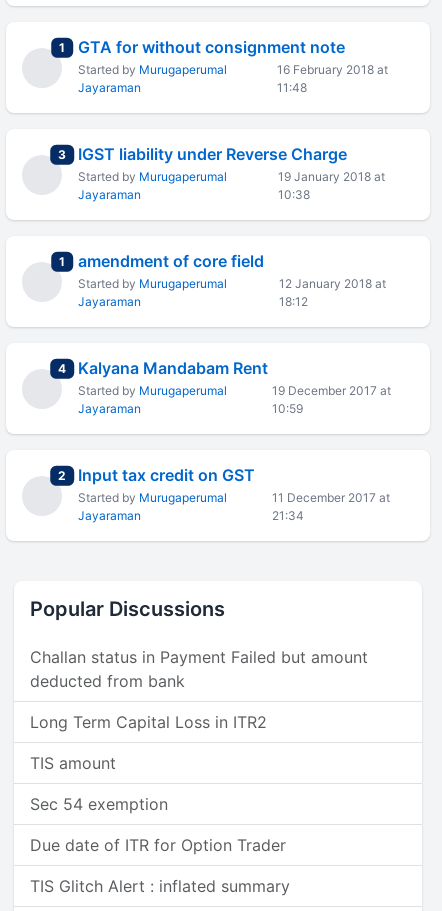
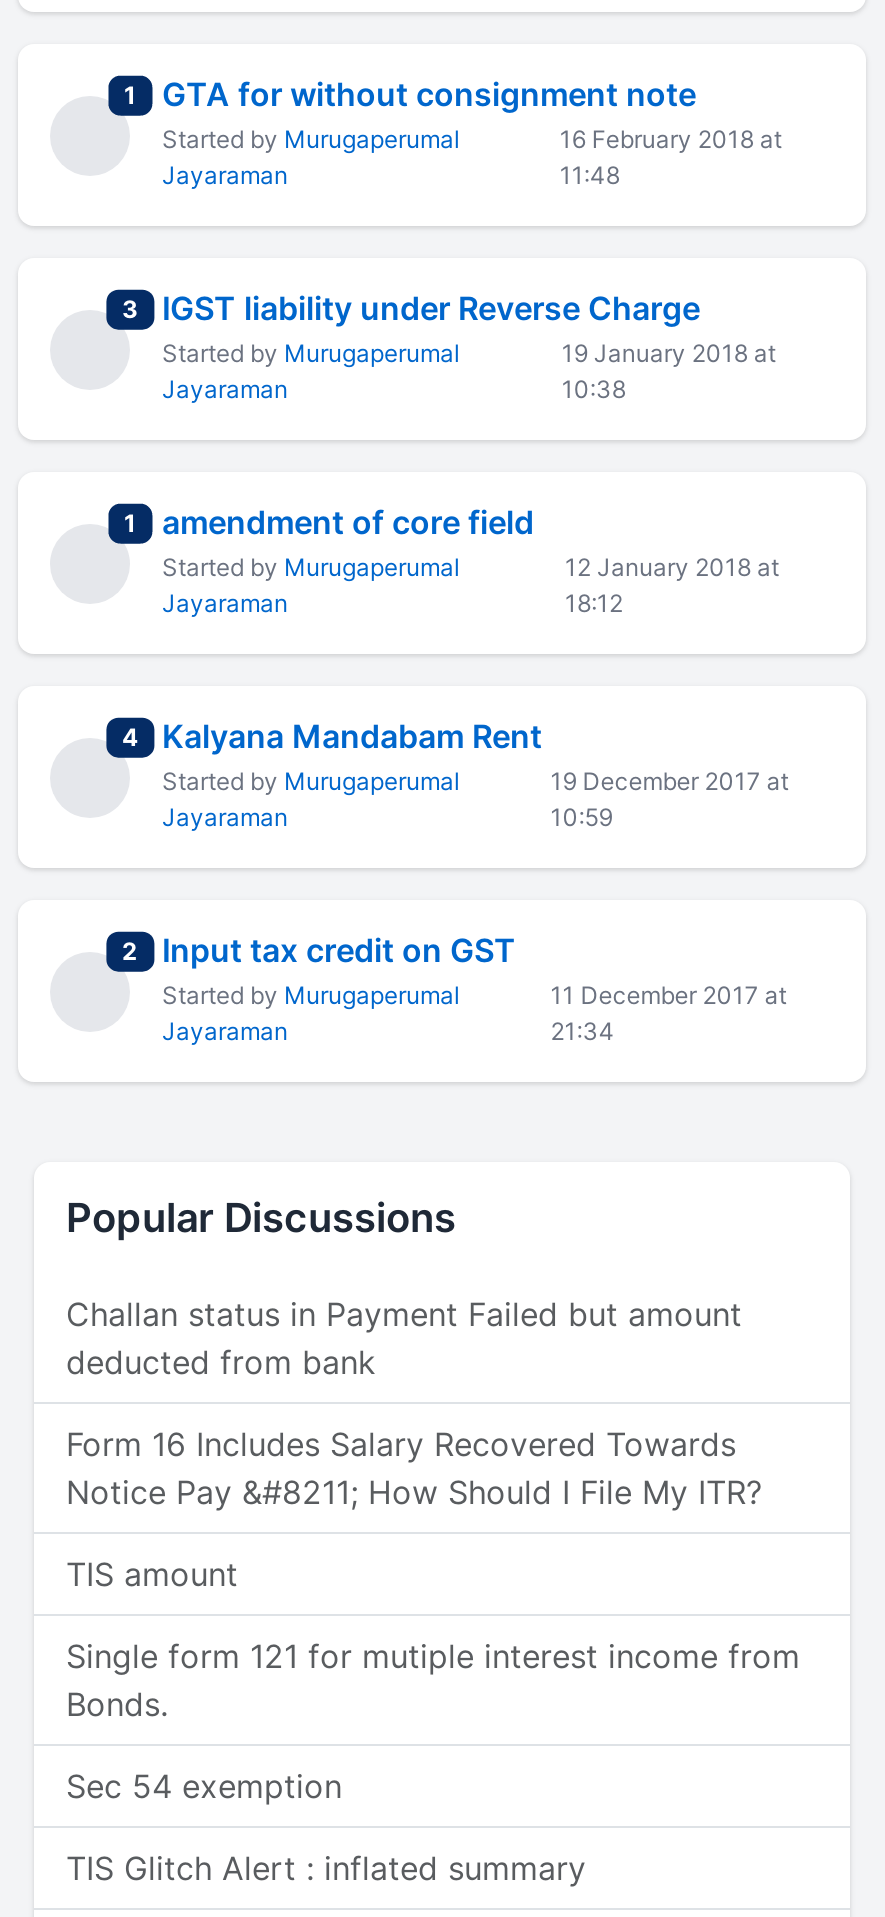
- Long Term Capital Loss in ITR2
+ Form 16 Includes Salary Recovered Towards
+ Notice Pay &#8211; How Should I File My ITR?

+ Single form 121 for mutiple interest income from
+ Bonds.

moved down: Sec 54 exemption

- Due date of ITR for Option Trader
